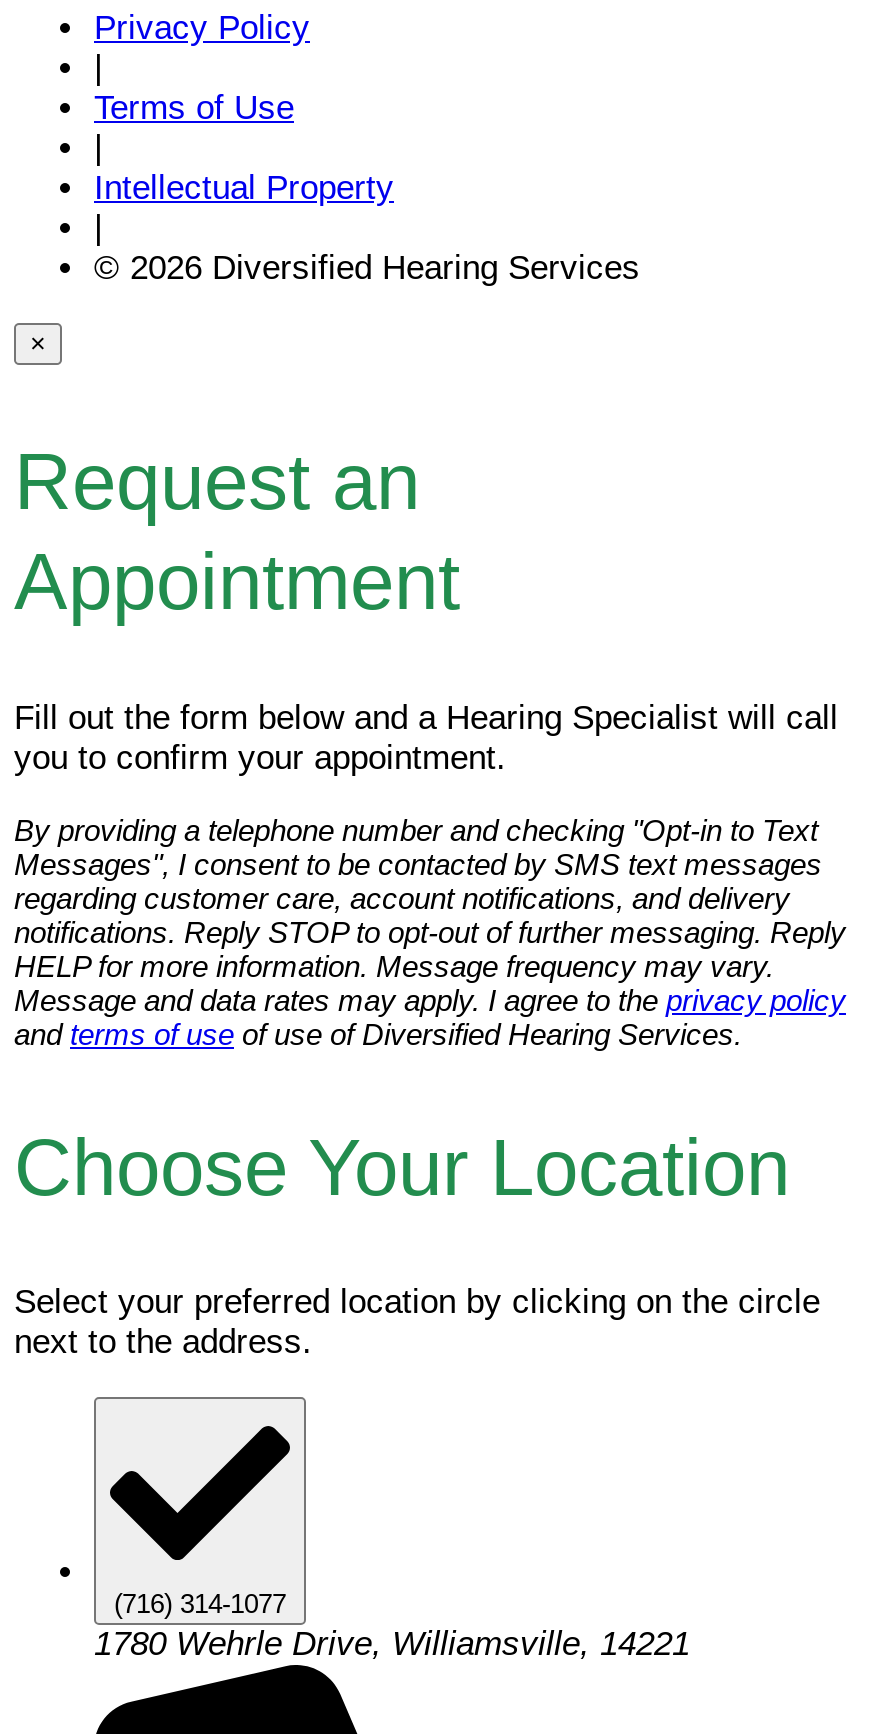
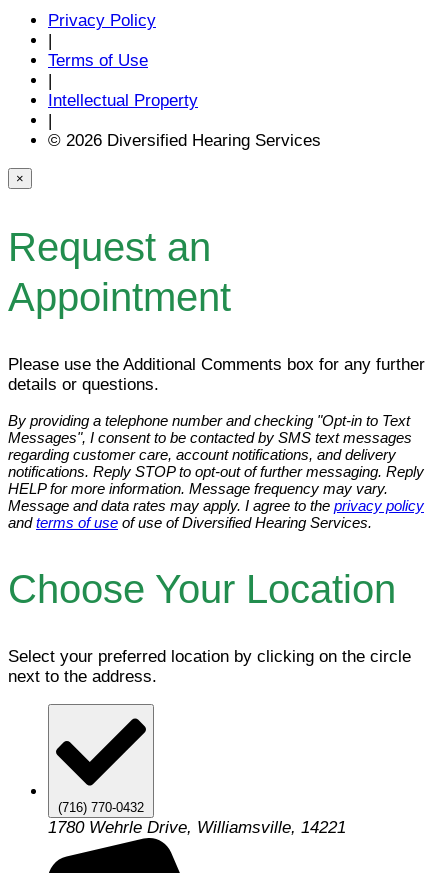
- Fill out the form below and a Hearing Specialist will call
- you to confirm your appointment.
+ Please use the Additional Comments box for any further
+ details or questions.

- (716) 314-1077
+ (716) 770-0432
